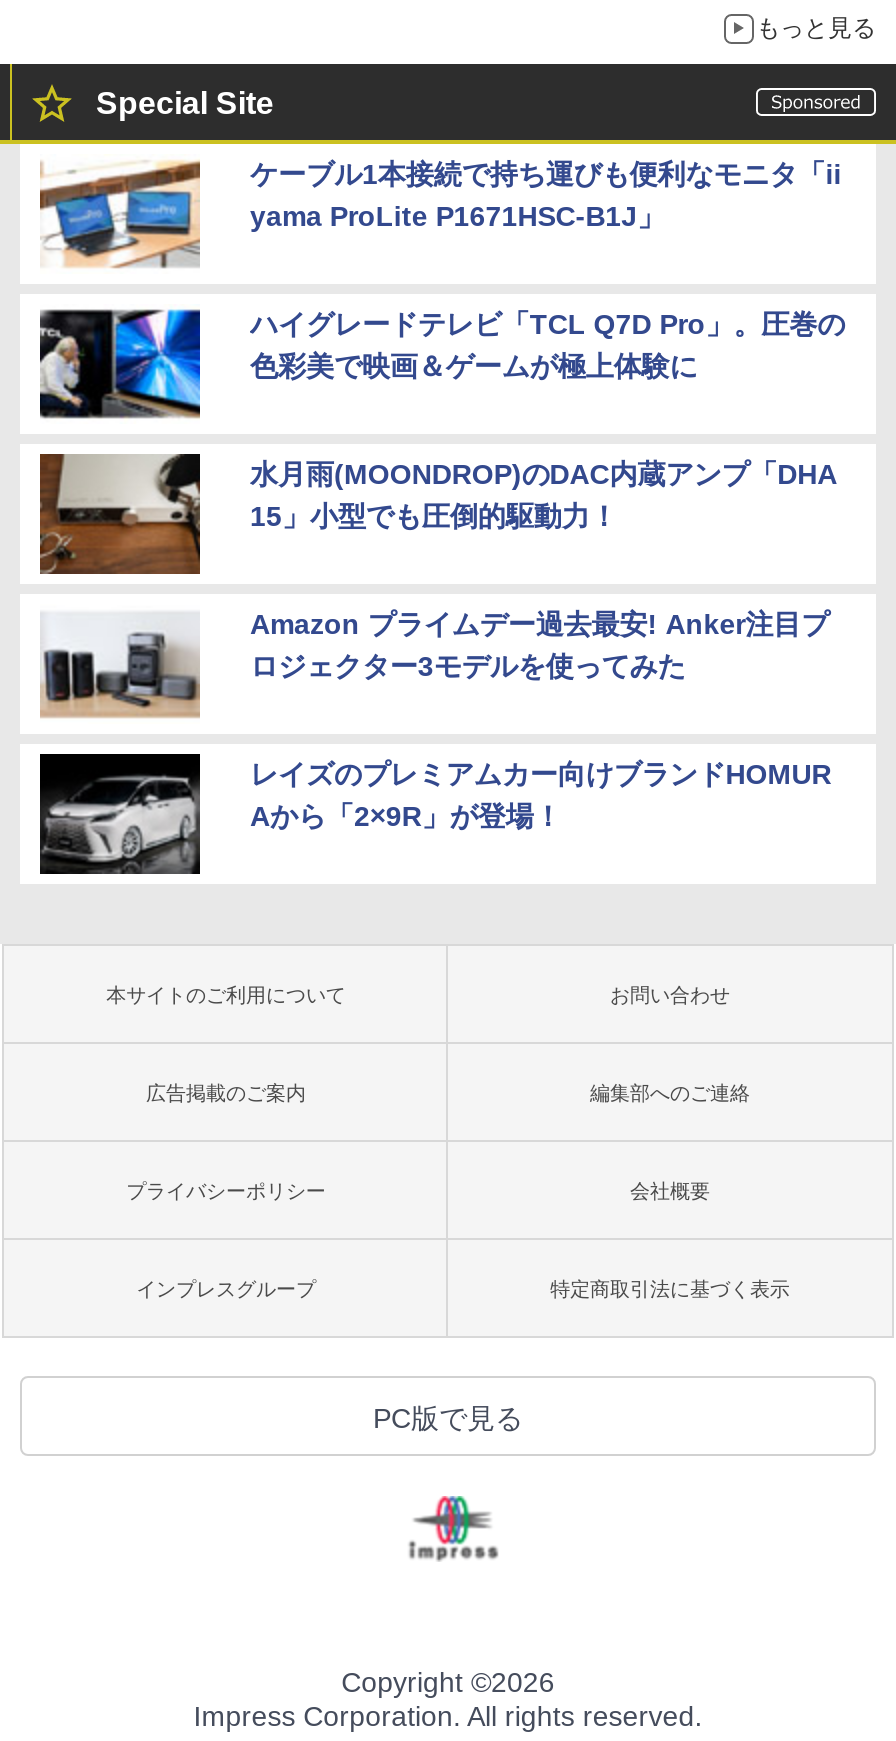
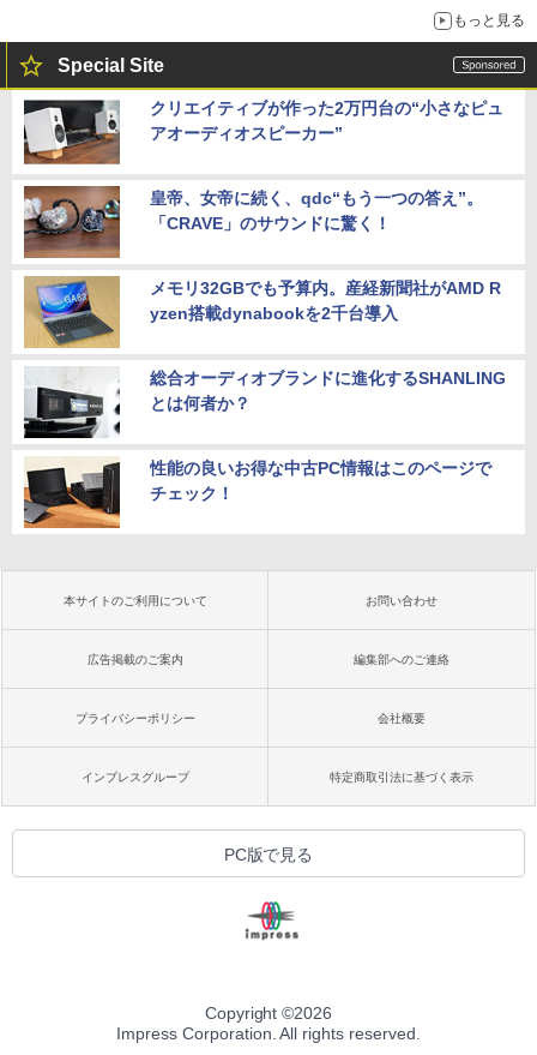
- [image]
- ケーブル1本接続で持ち運びも便利なモニタ「ii
- yama ProLite P1671HSC-B1J」
+ [image]
+ クリエイティブが作った2万円台の“小さなピュ
+ アオーディオスピーカー”

- [image]
- ハイグレードテレビ「TCL Q7D Pro」。圧巻の
- 色彩美で映画＆ゲームが極上体験に
+ [image]
+ 皇帝、女帝に続く、qdc“もう一つの答え”。
+ 「CRAVE」のサウンドに驚く！

- [image]
- 水月雨(MOONDROP)のDAC内蔵アンプ「DHA
- 15」小型でも圧倒的駆動力！
+ [image]
+ メモリ32GBでも予算内。産経新聞社がAMD R
+ yzen搭載dynabookを2千台導入

- [image]
- Amazon プライムデー過去最安! Anker注目プ
- ロジェクター3モデルを使ってみた
+ [image]
+ 総合オーディオブランドに進化するSHANLING
+ とは何者か？

- [image]
- レイズのプレミアムカー向けブランドHOMUR
- Aから「2×9R」が登場！
+ [image]
+ 性能の良いお得な中古PC情報はこのページで
+ チェック！
